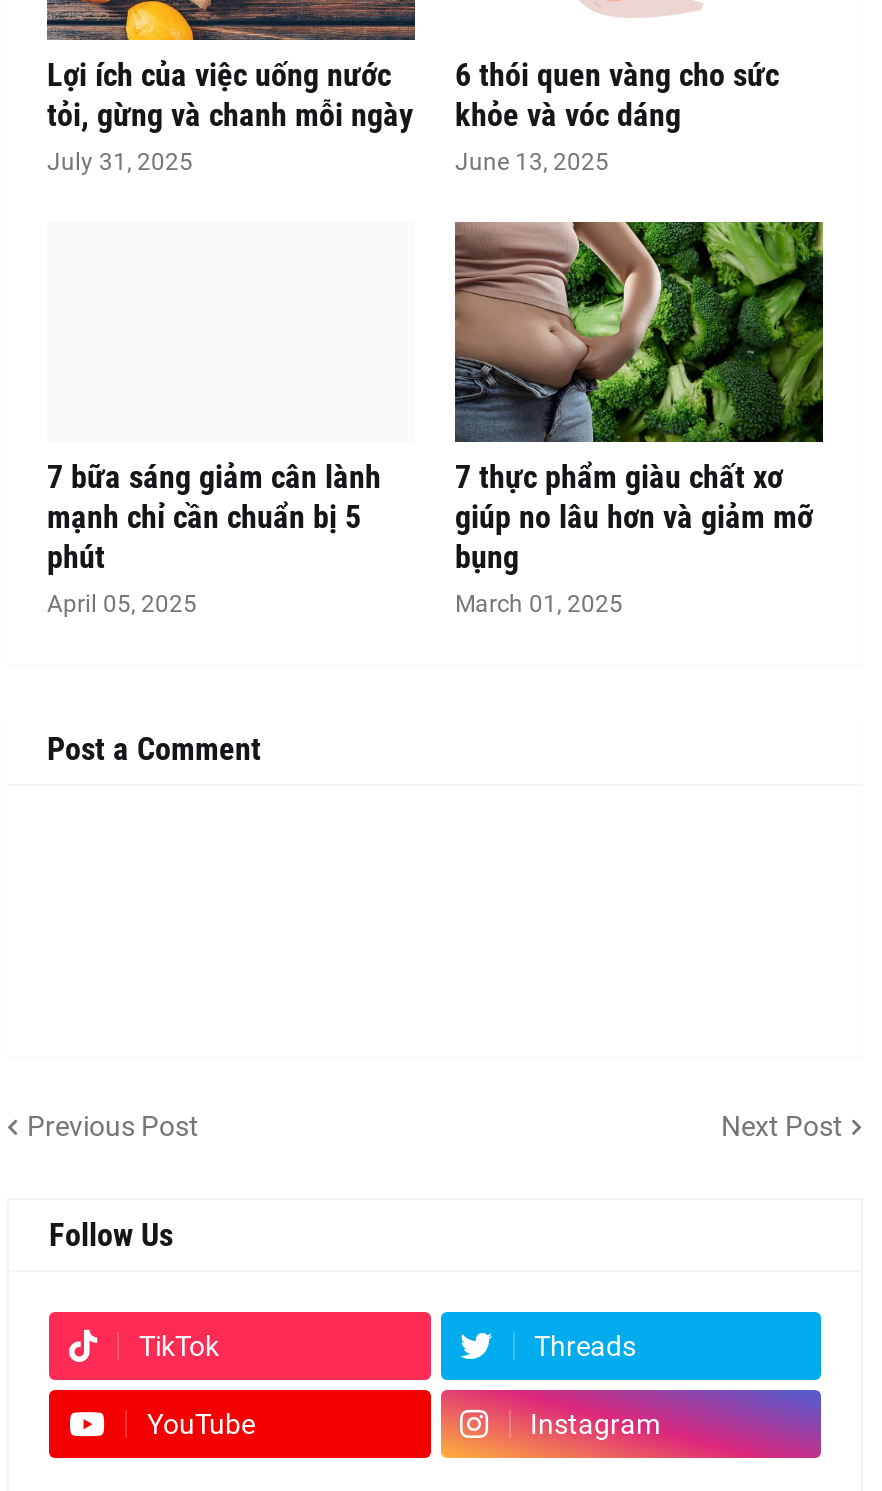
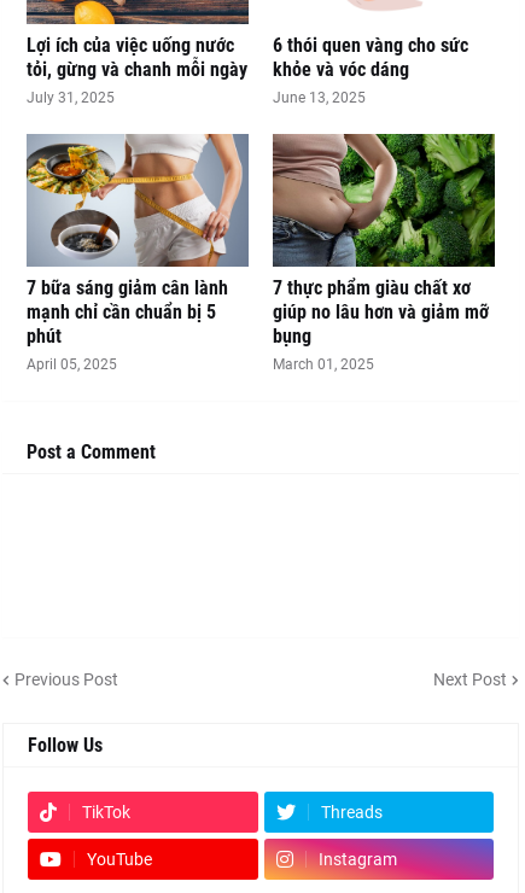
+ [image]
